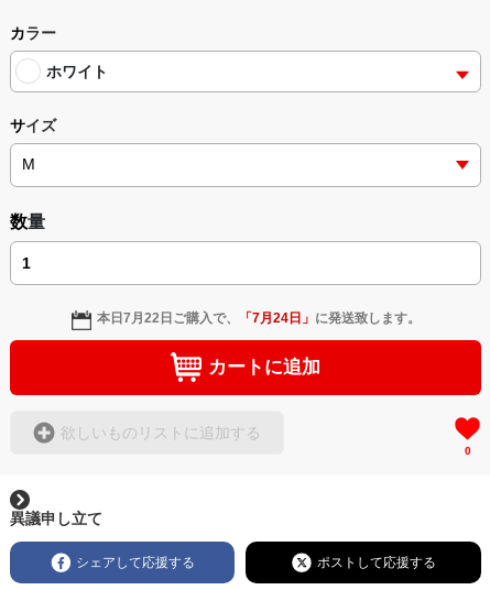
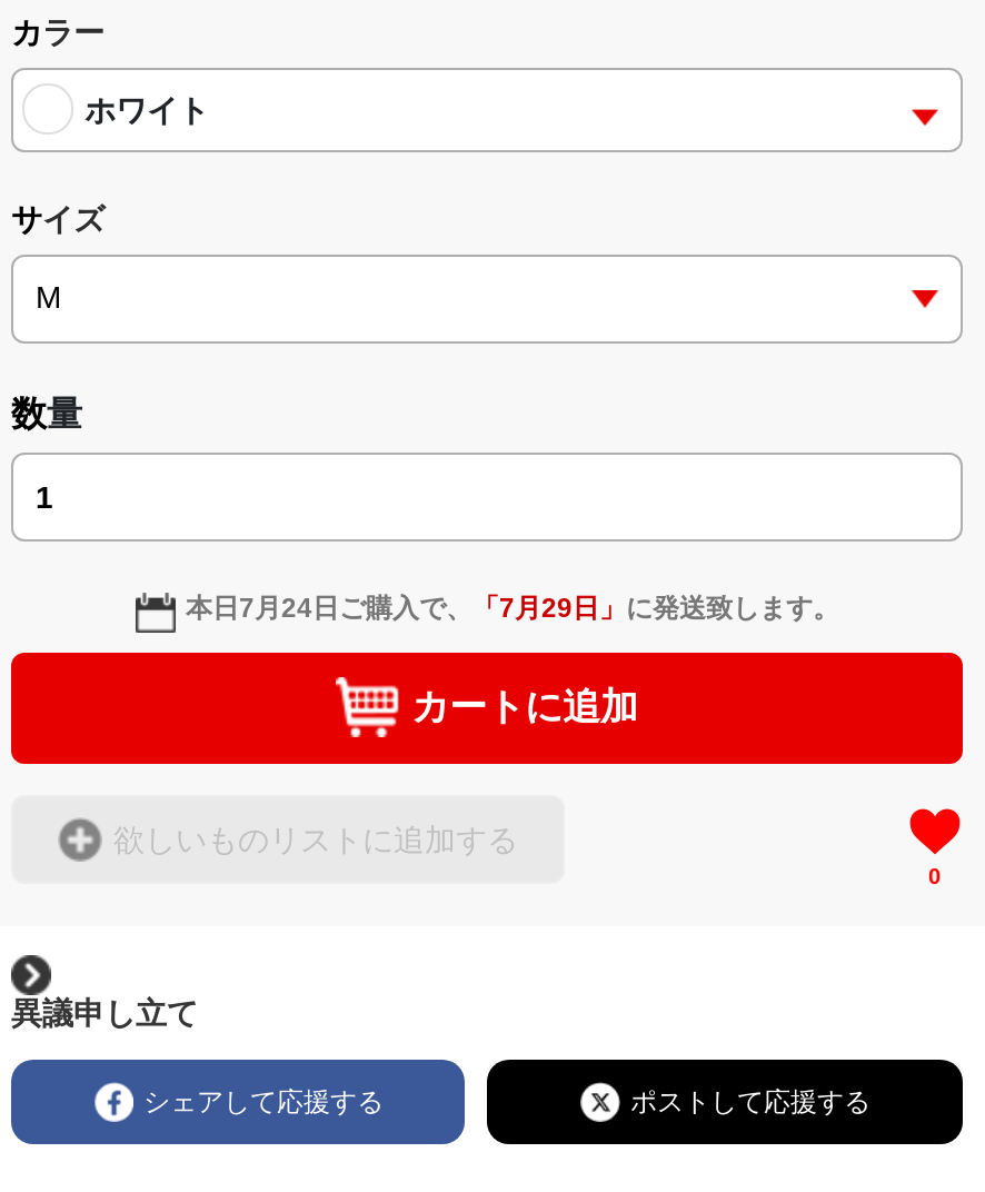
- 本日7月22日ご購入で、「7月24日」に発送致します。
+ 本日7月24日ご購入で、「7月29日」に発送致します。
